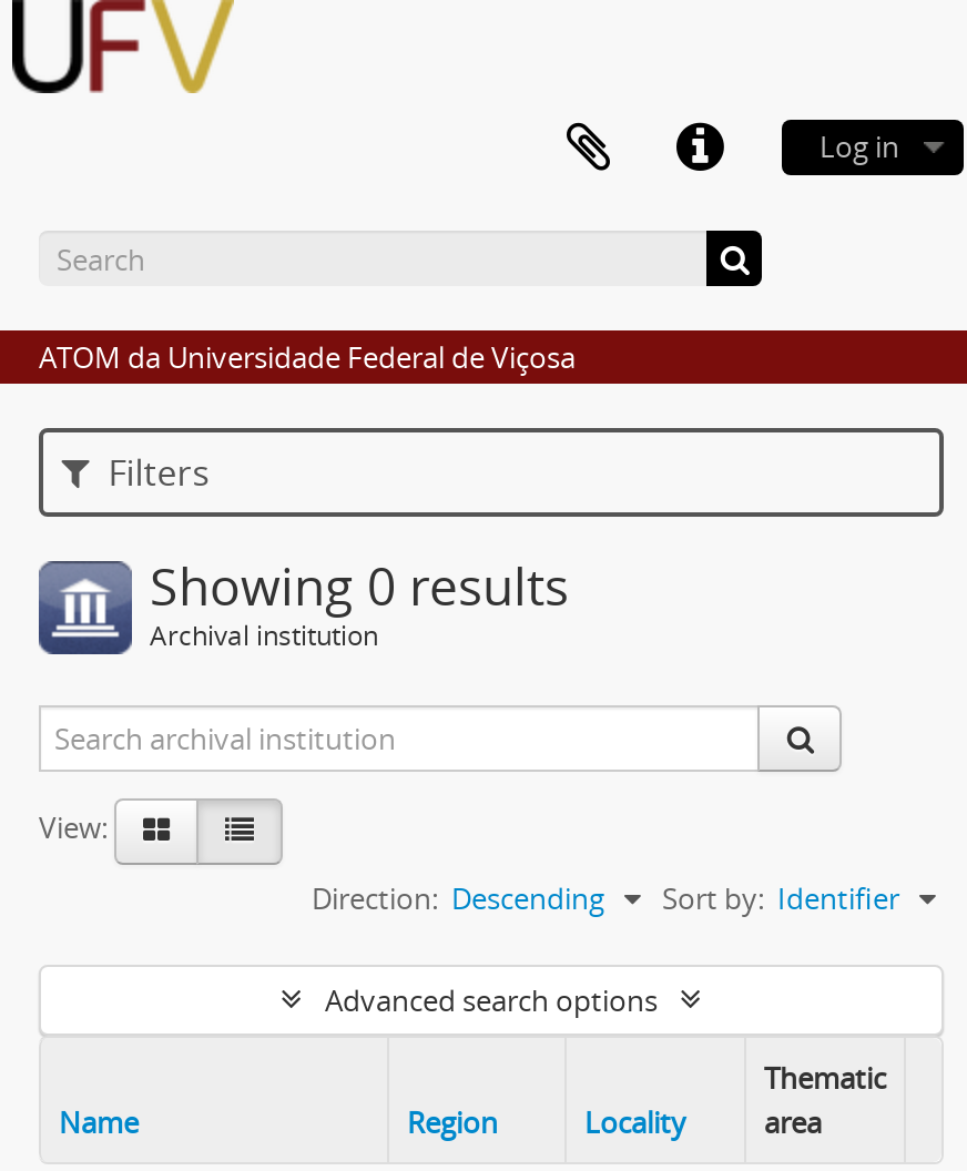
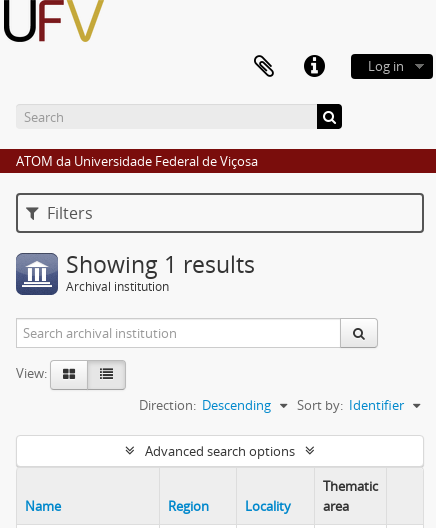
- Showing 0 results
+ Showing 1 results
